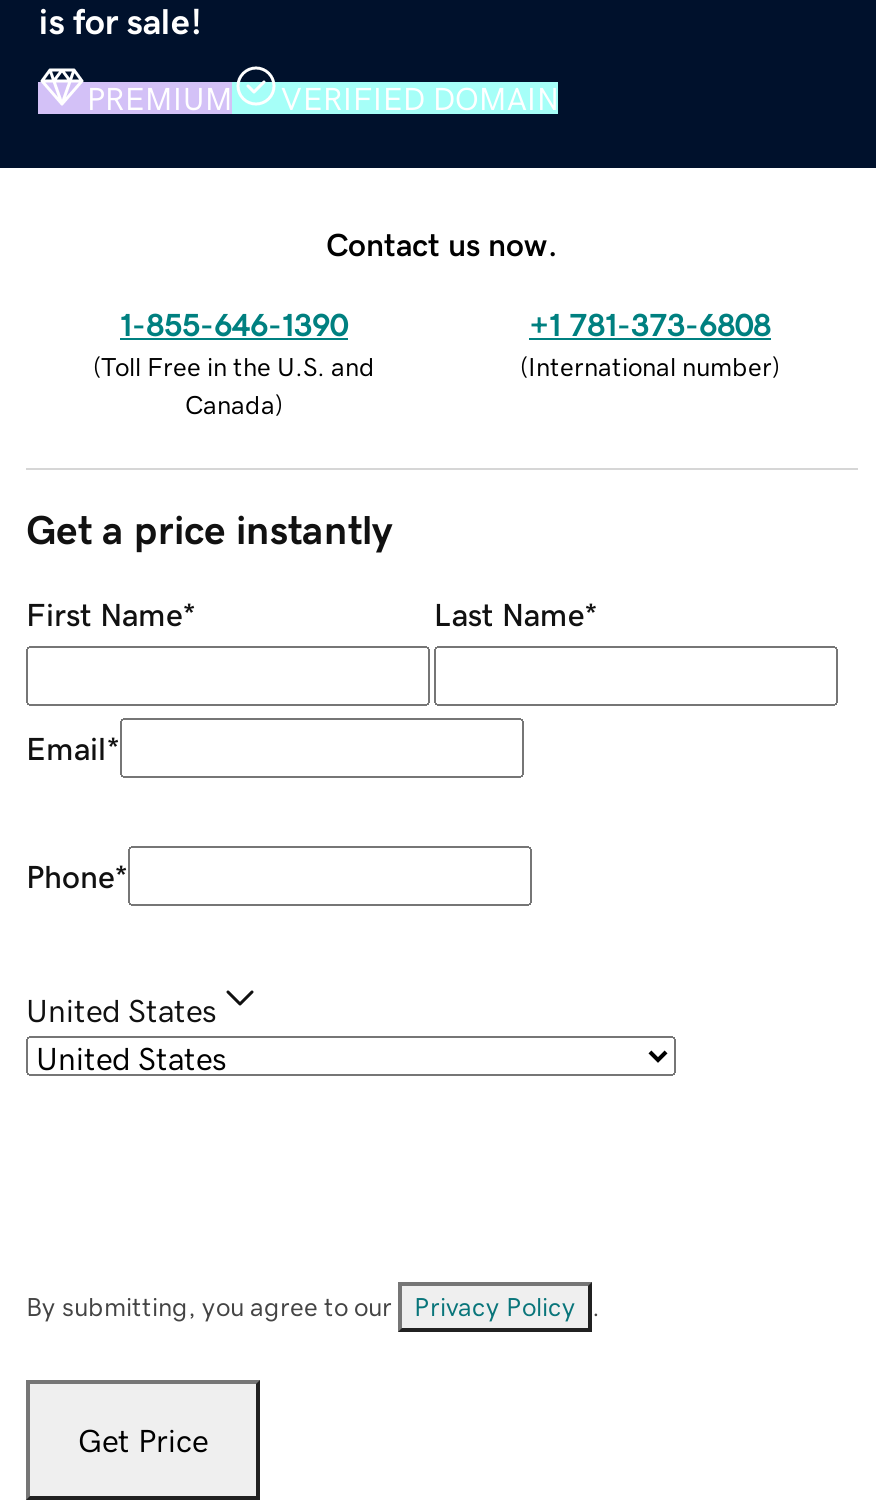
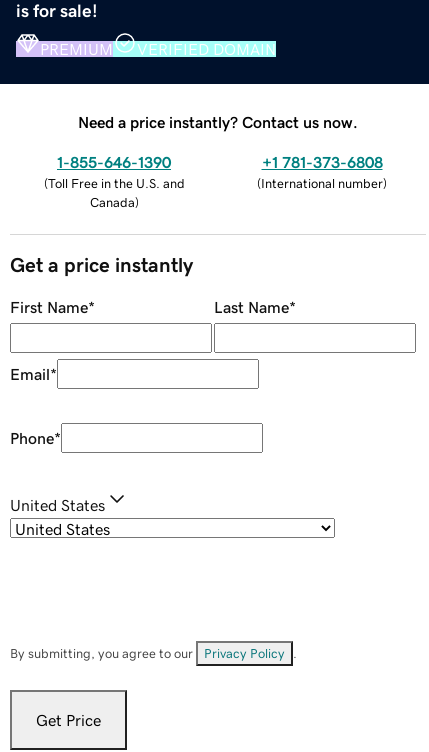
- Contact us now.
+ Need a price instantly? Contact us now.
